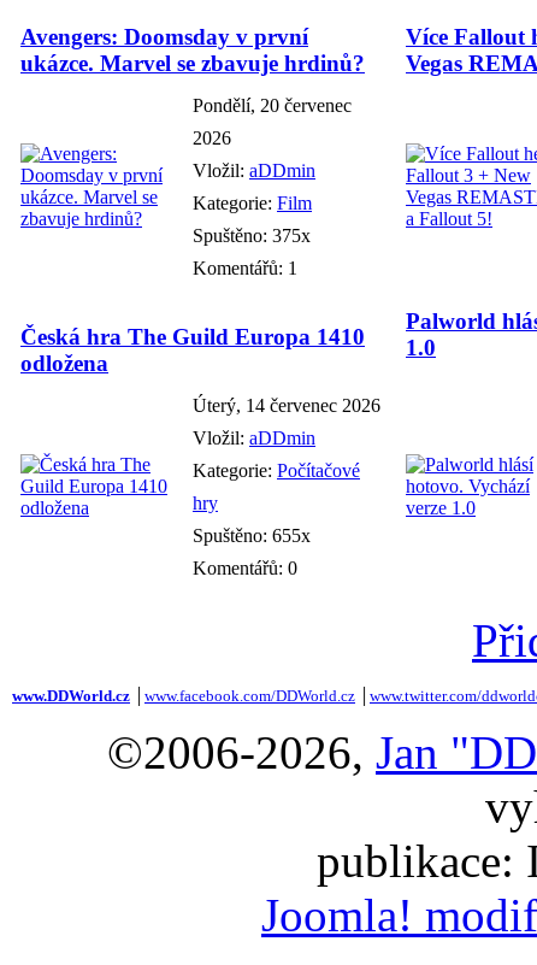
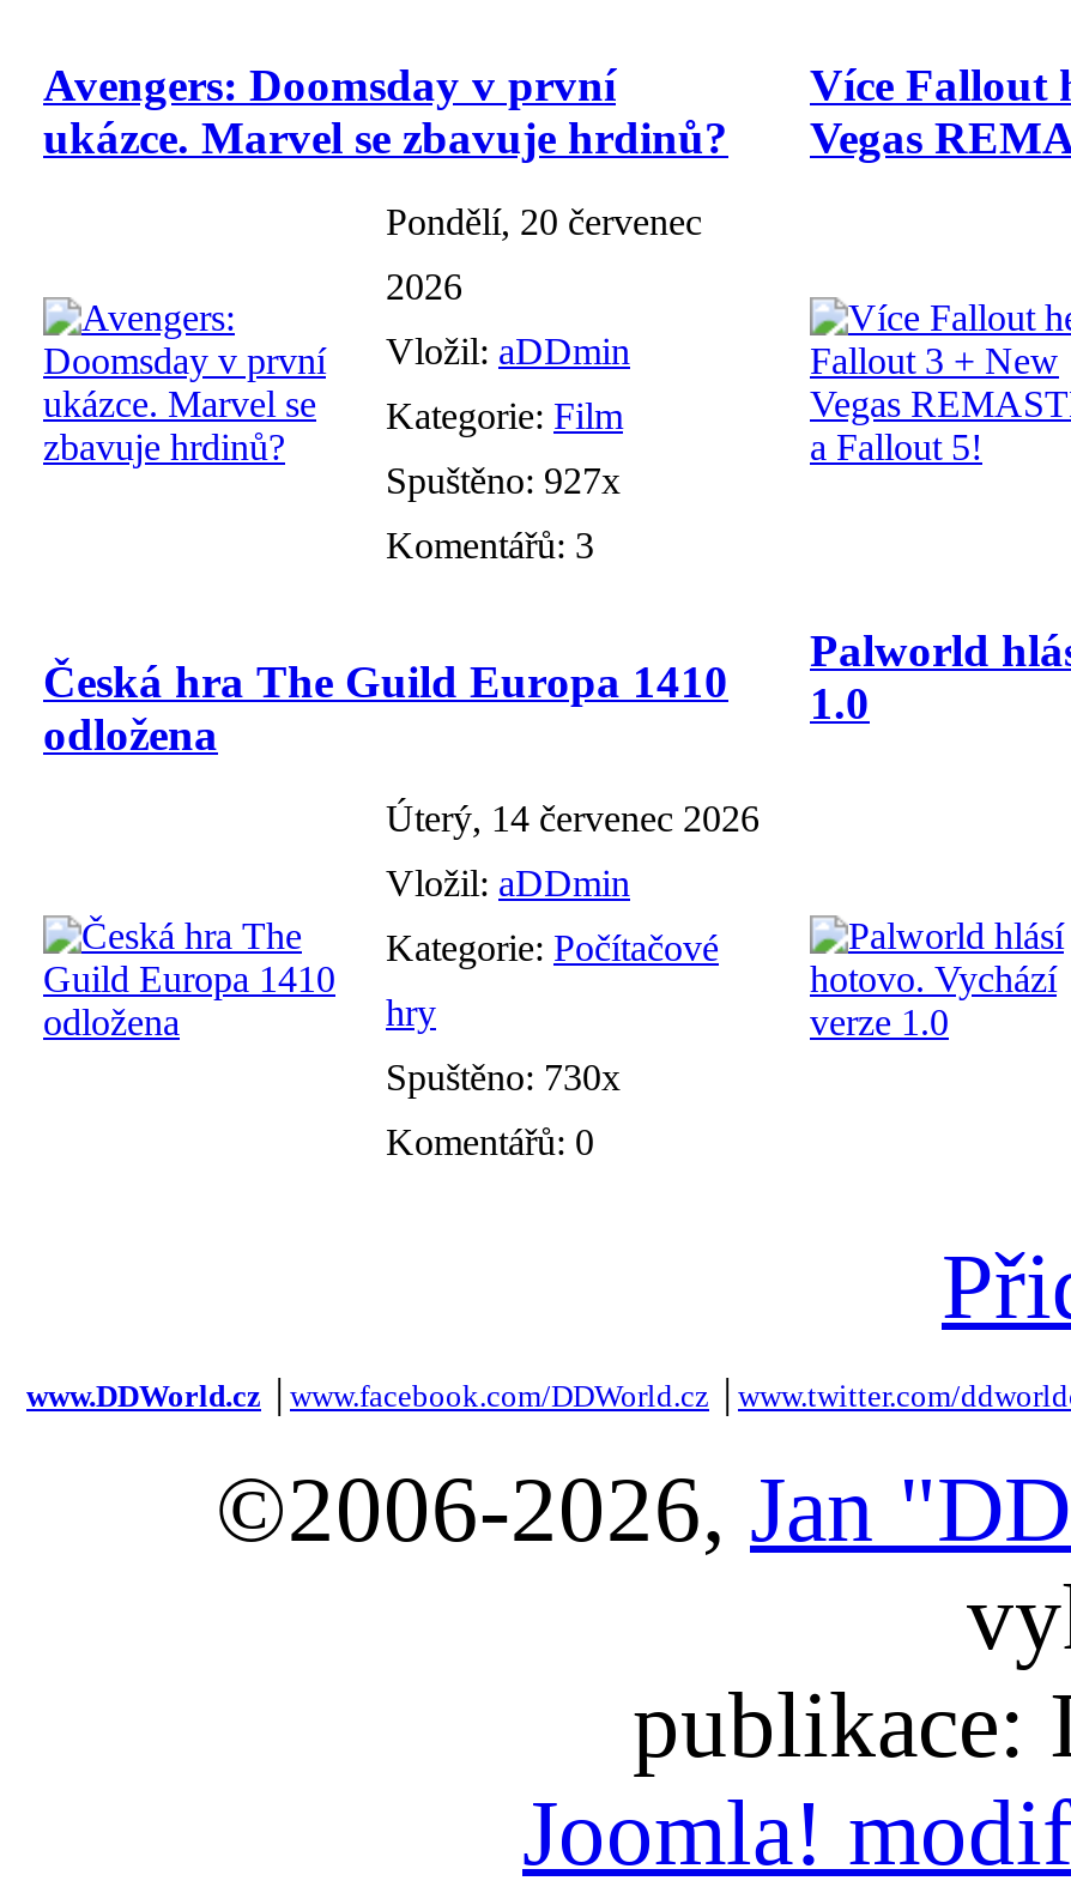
- Spuštěno: 375x
+ Spuštěno: 927x

- Komentářů: 1
+ Komentářů: 3

- Spuštěno: 655x
+ Spuštěno: 730x
